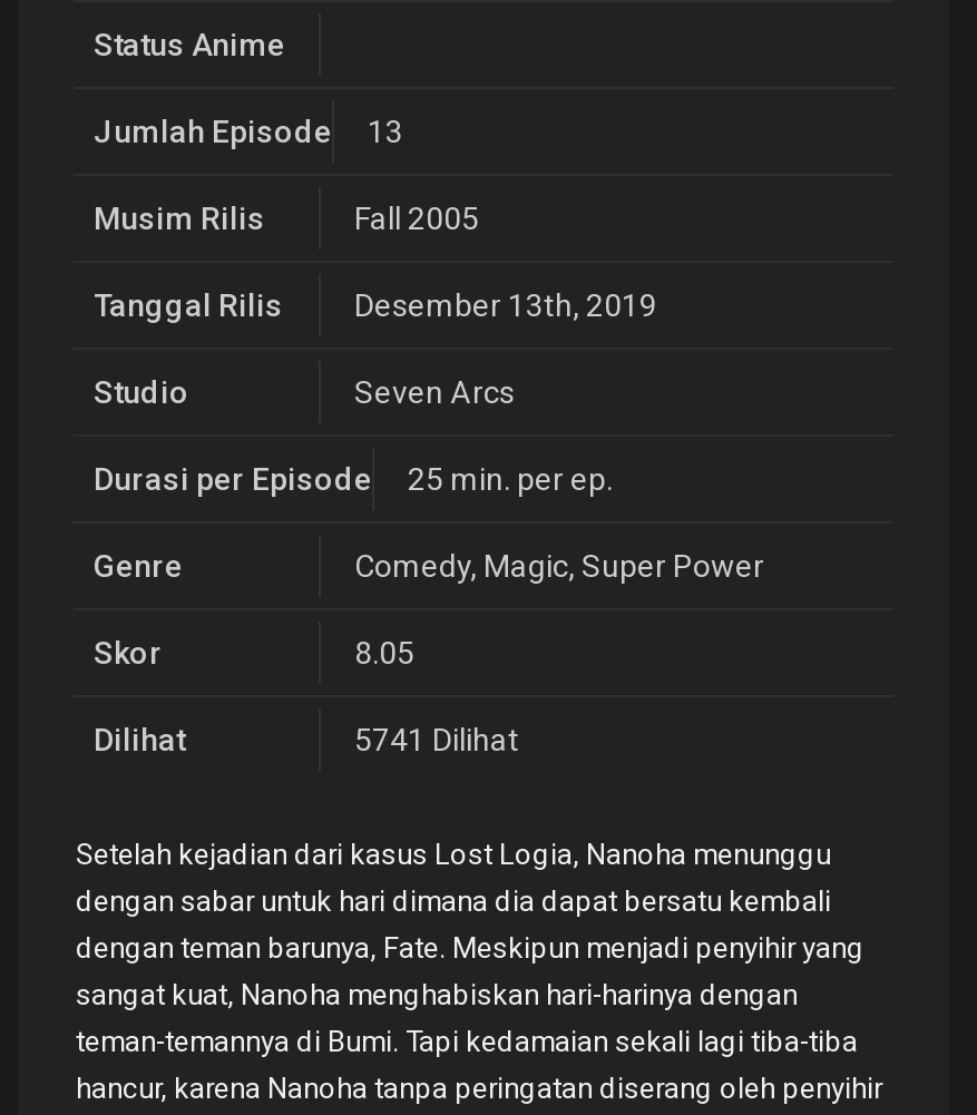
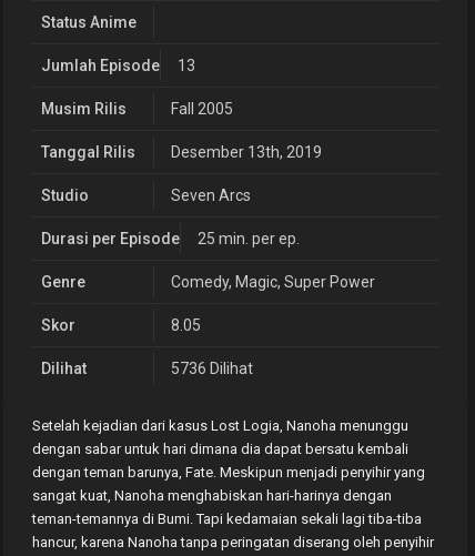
- 5741 Dilihat
+ 5736 Dilihat
